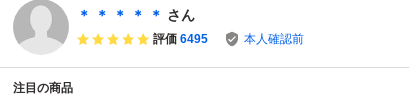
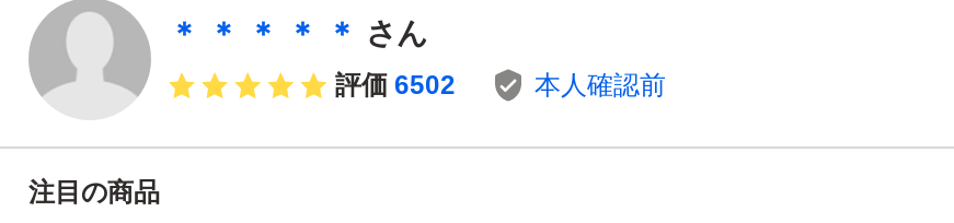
- 評価 6495
+ 評価 6502
